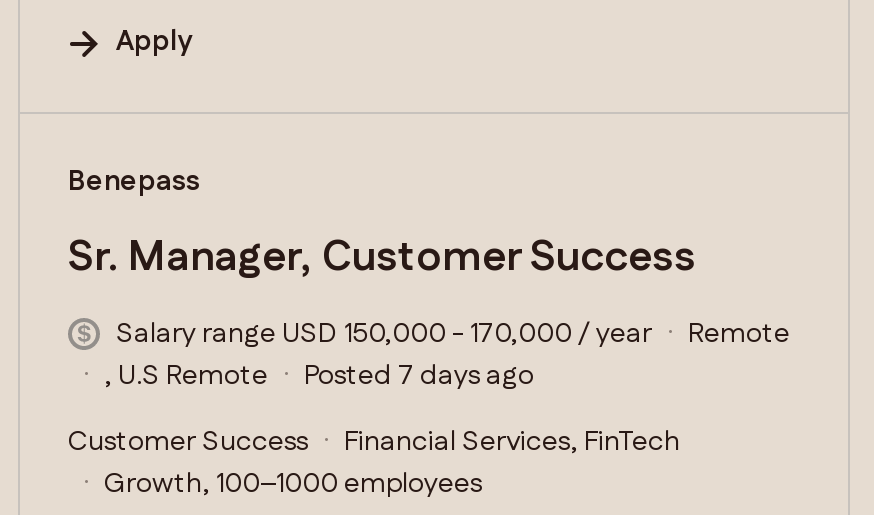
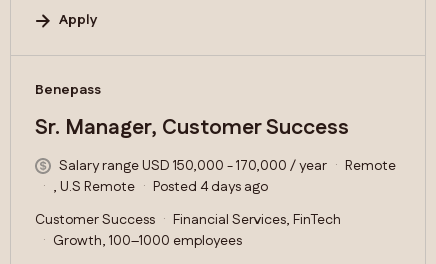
- Posted 7 days ago
+ Posted 4 days ago
